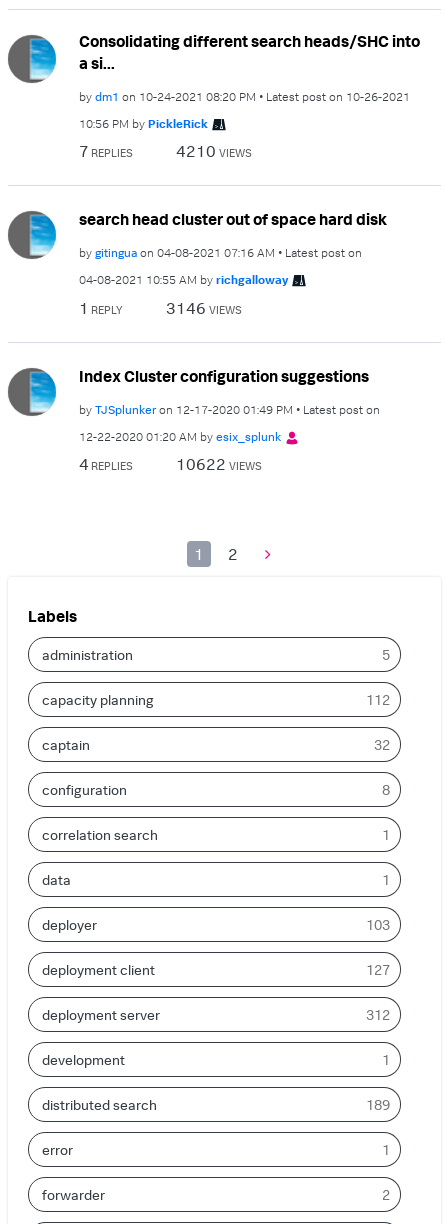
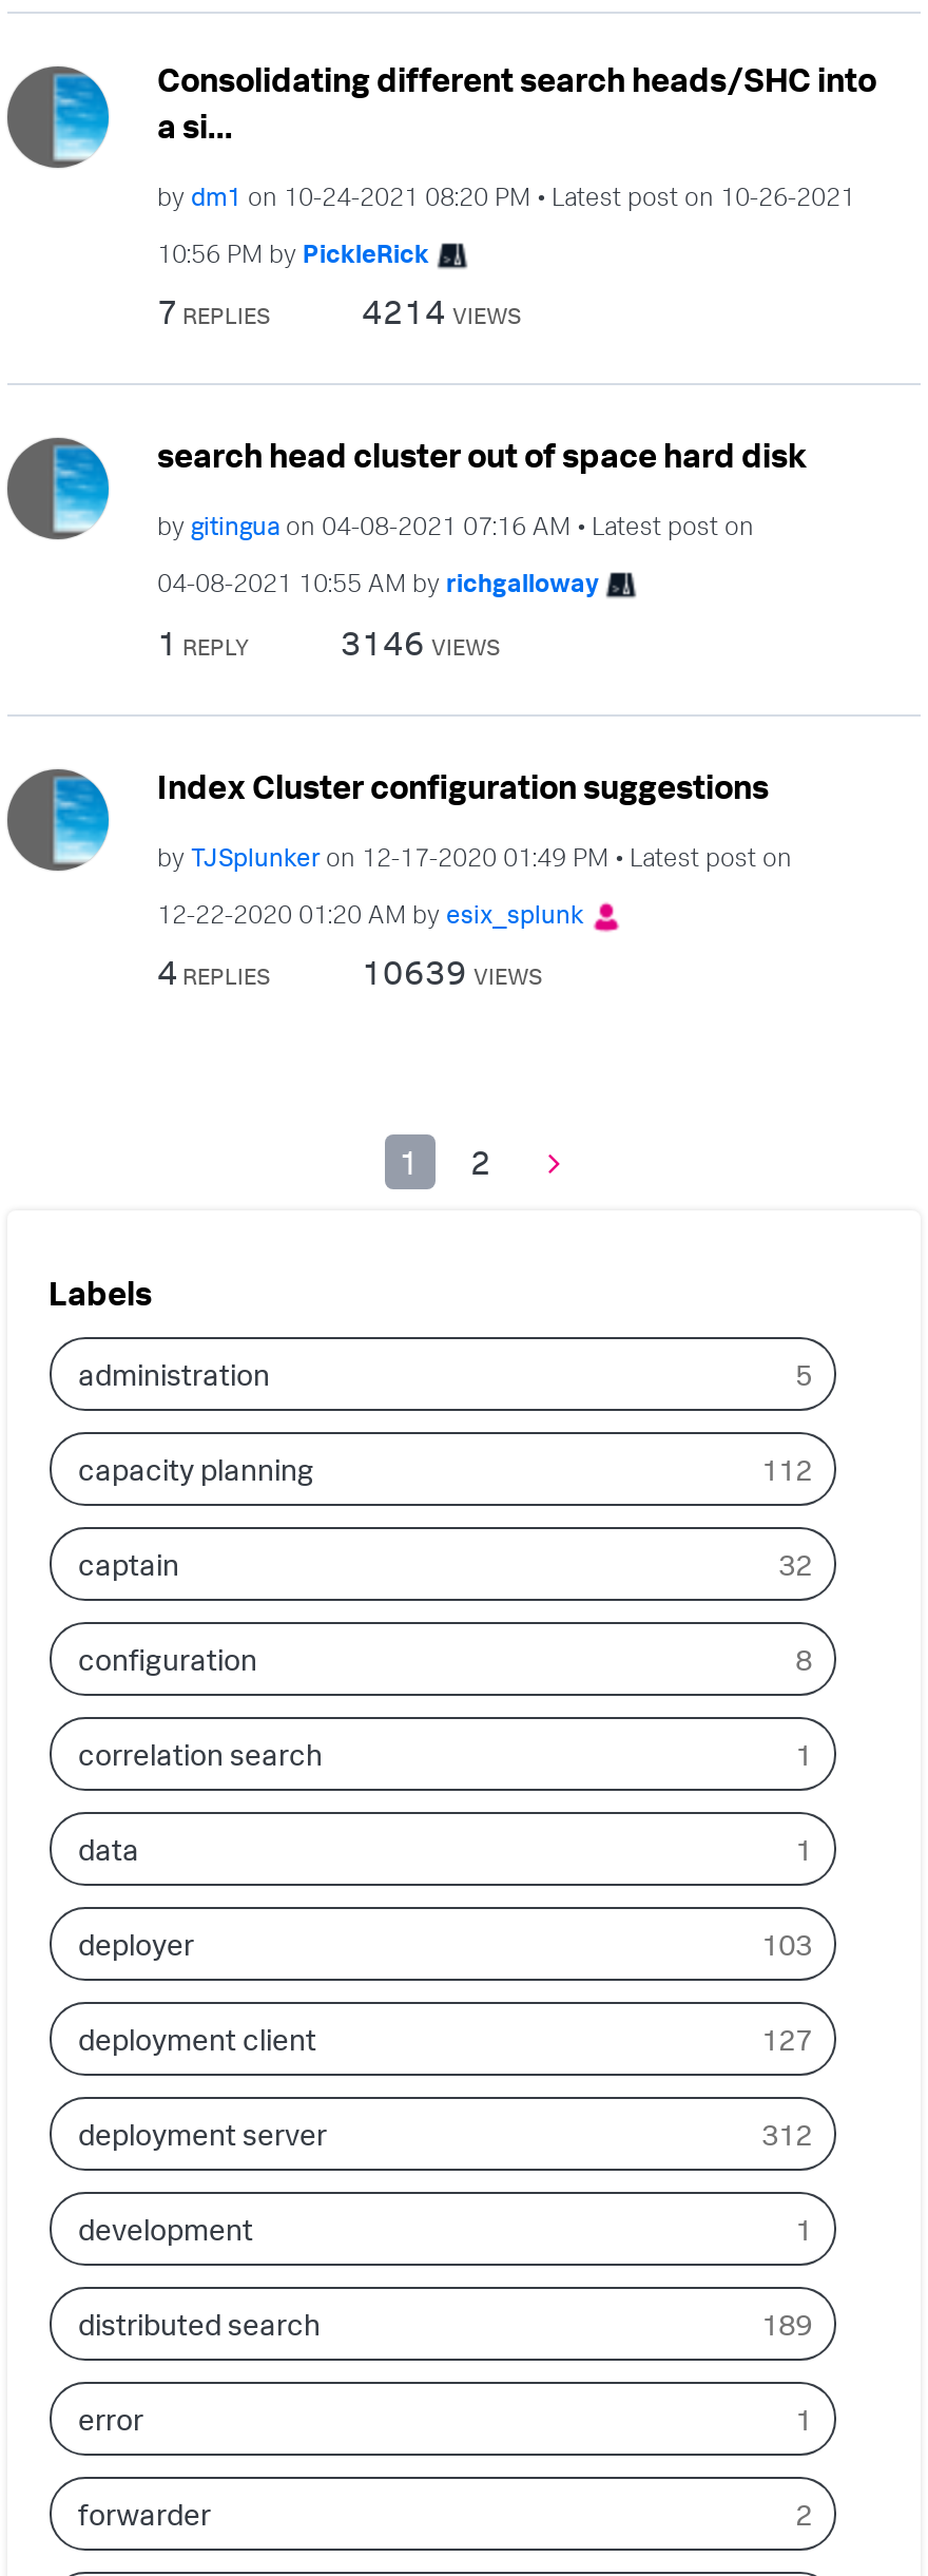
- 4210 VIEWS
+ 4214 VIEWS

- 10622 VIEWS
+ 10639 VIEWS
